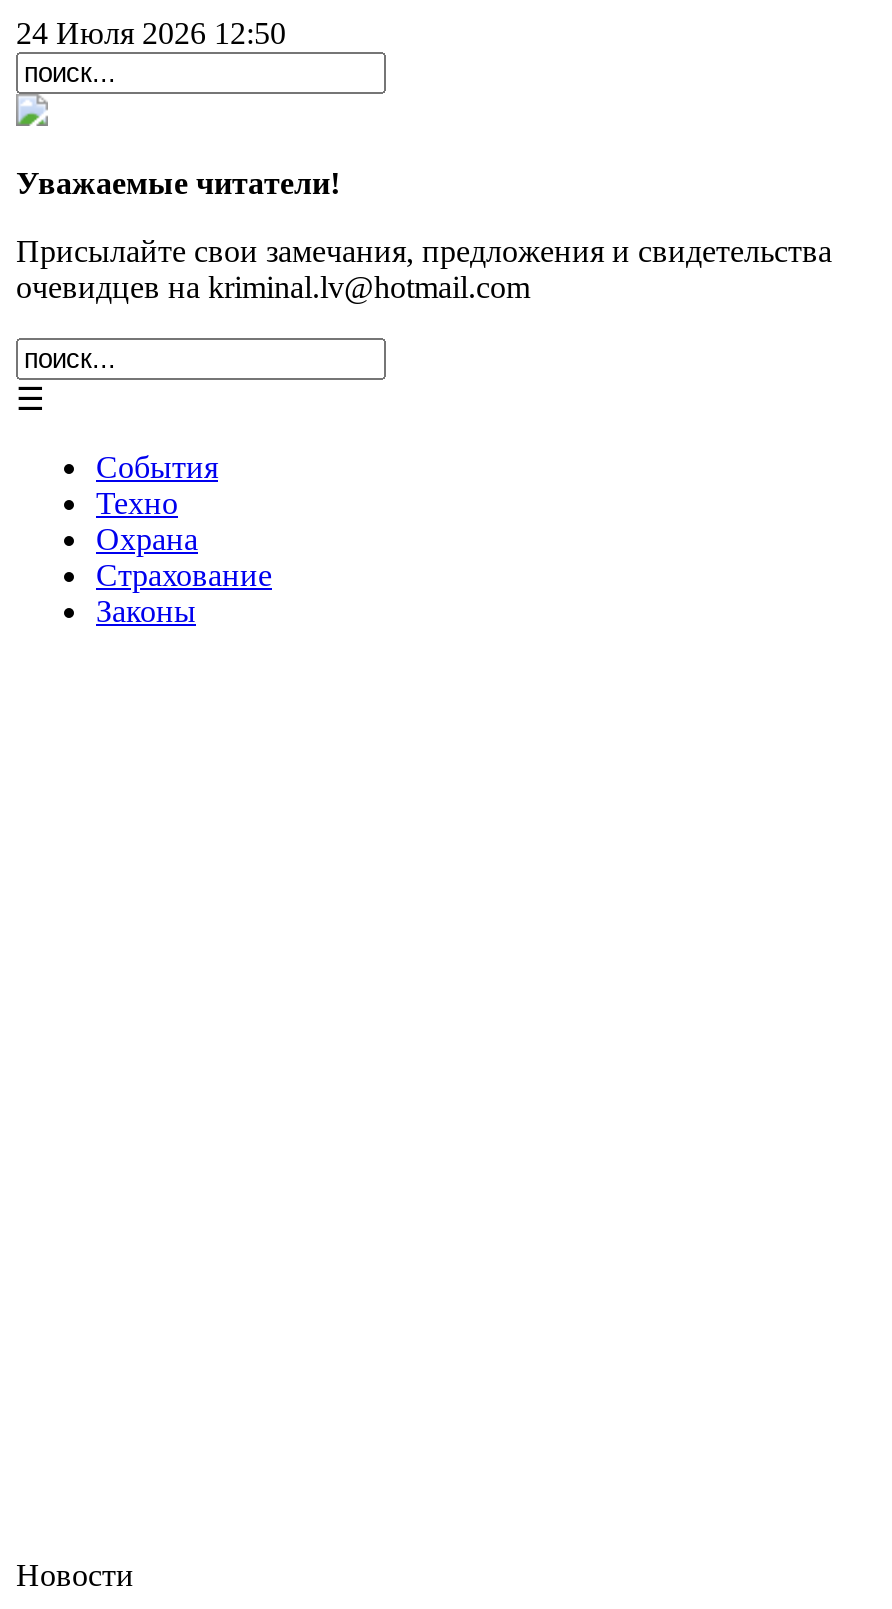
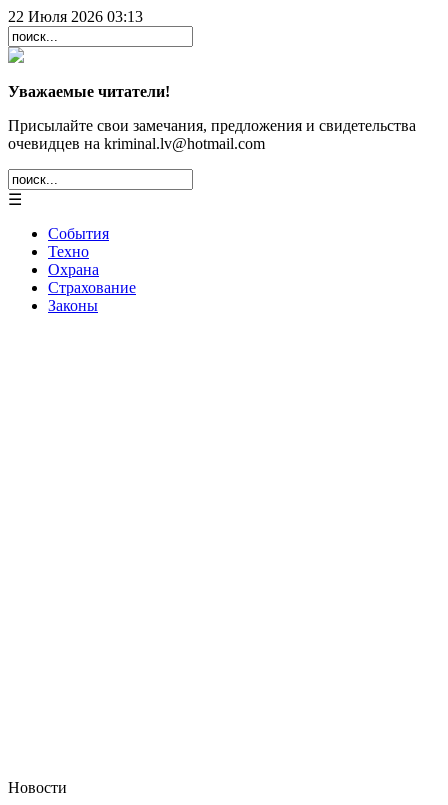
- 24 Июля 2026 12:50
+ 22 Июля 2026 03:13
